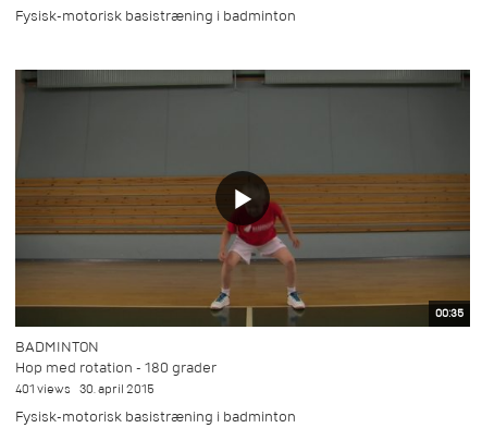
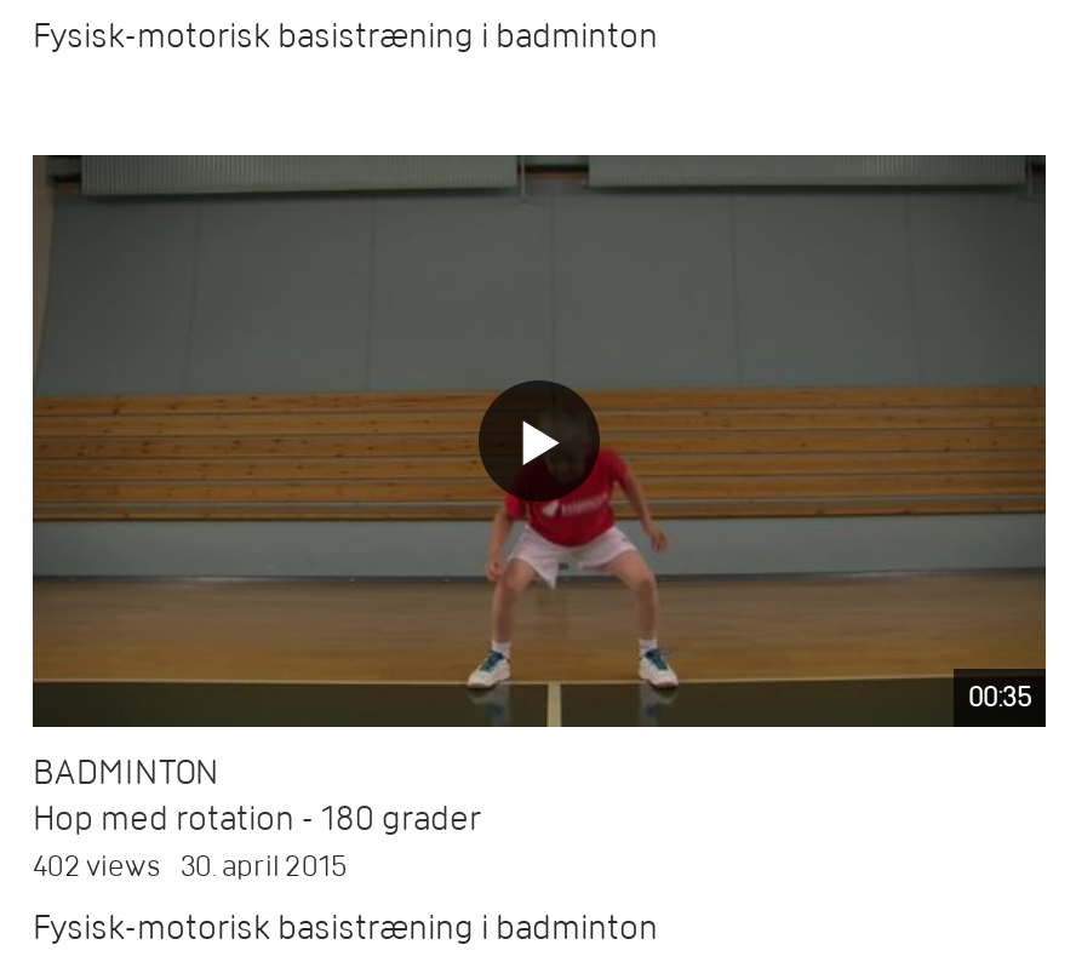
- 401 views 30. april 2015
+ 402 views 30. april 2015
